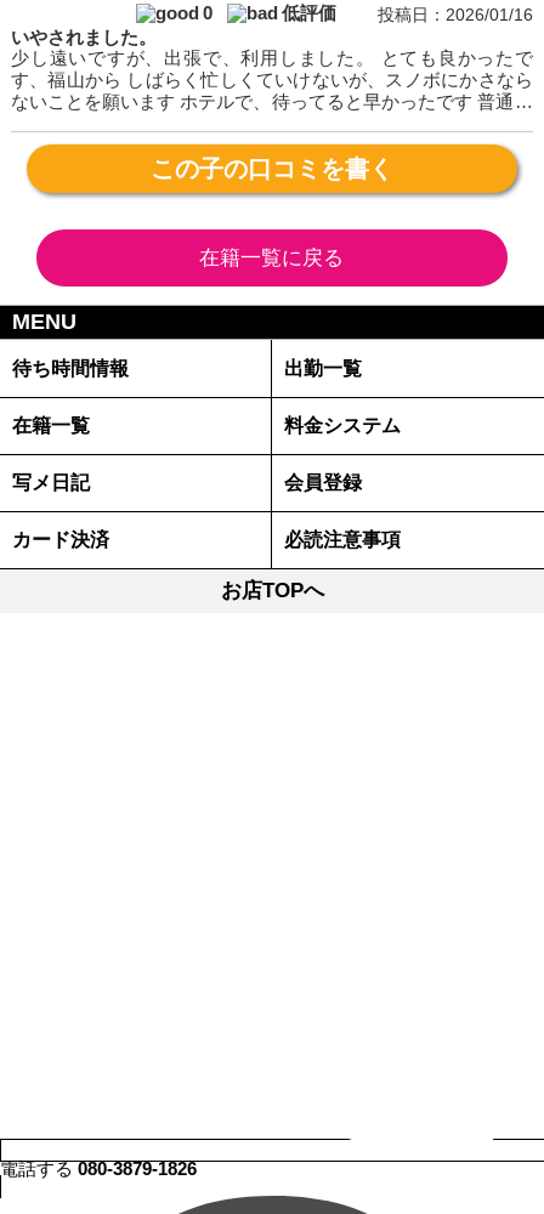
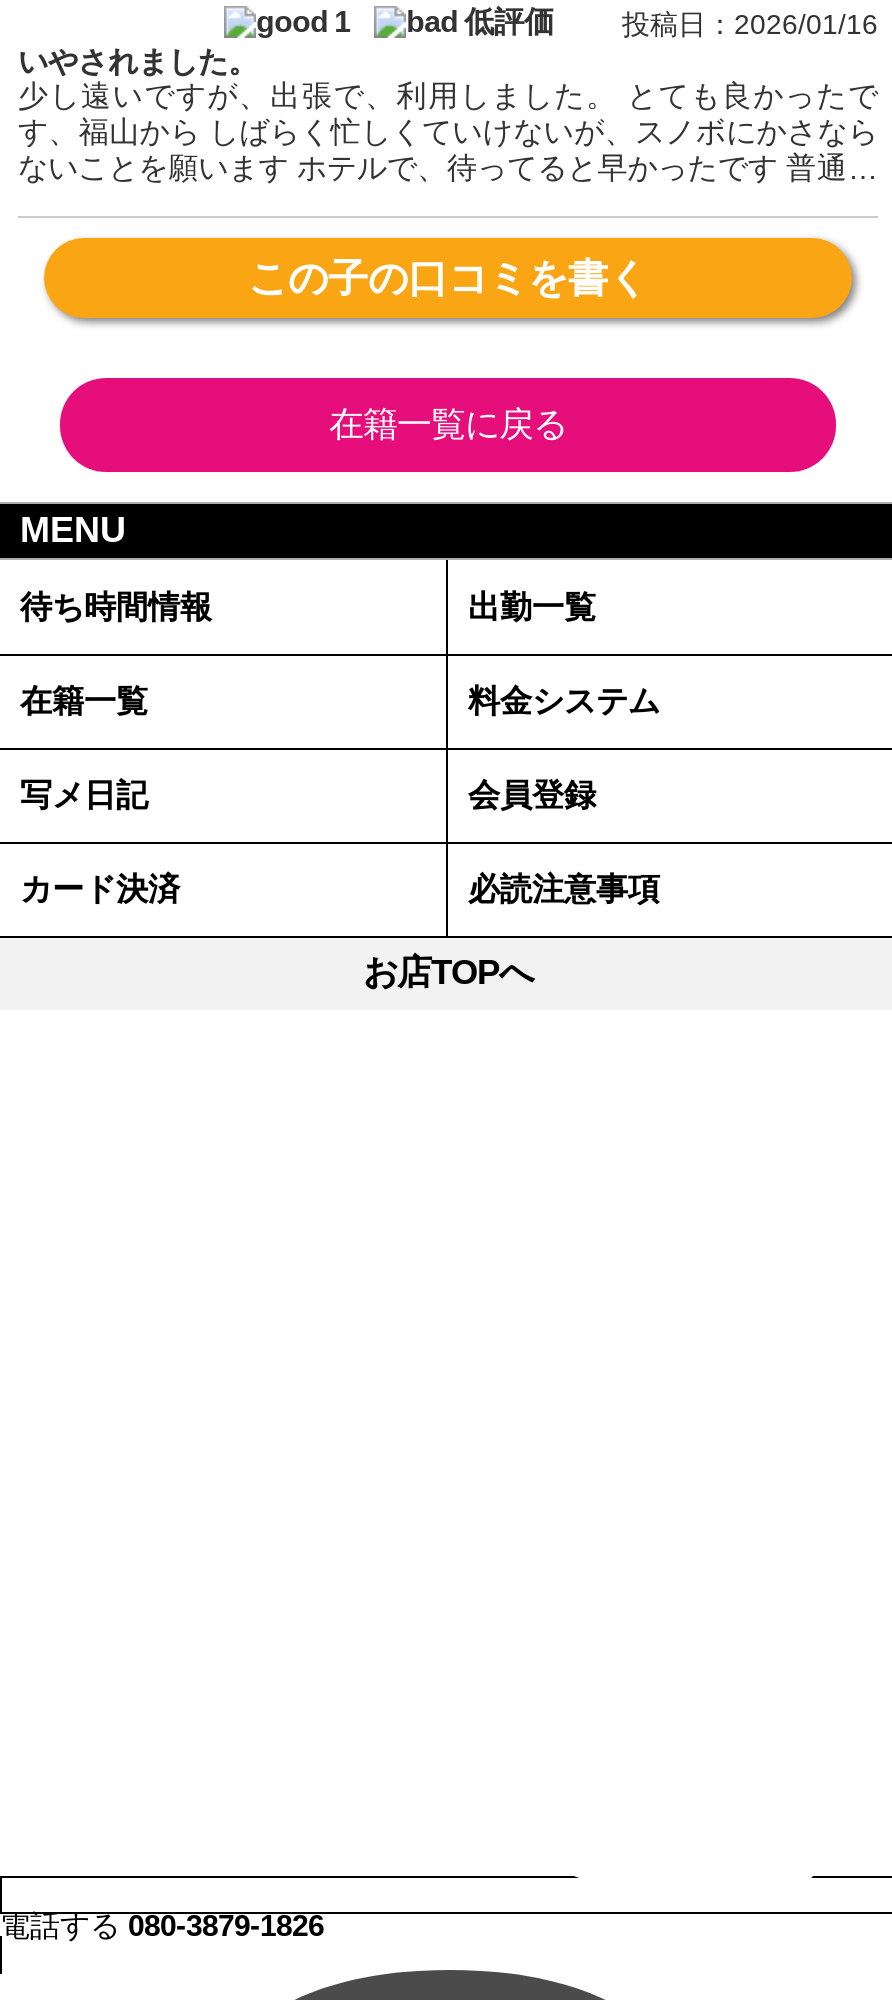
- 0
+ 1
